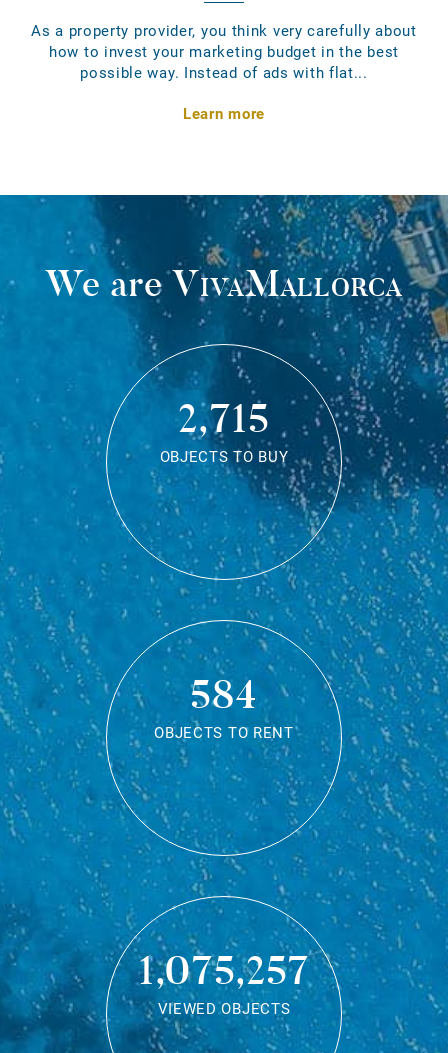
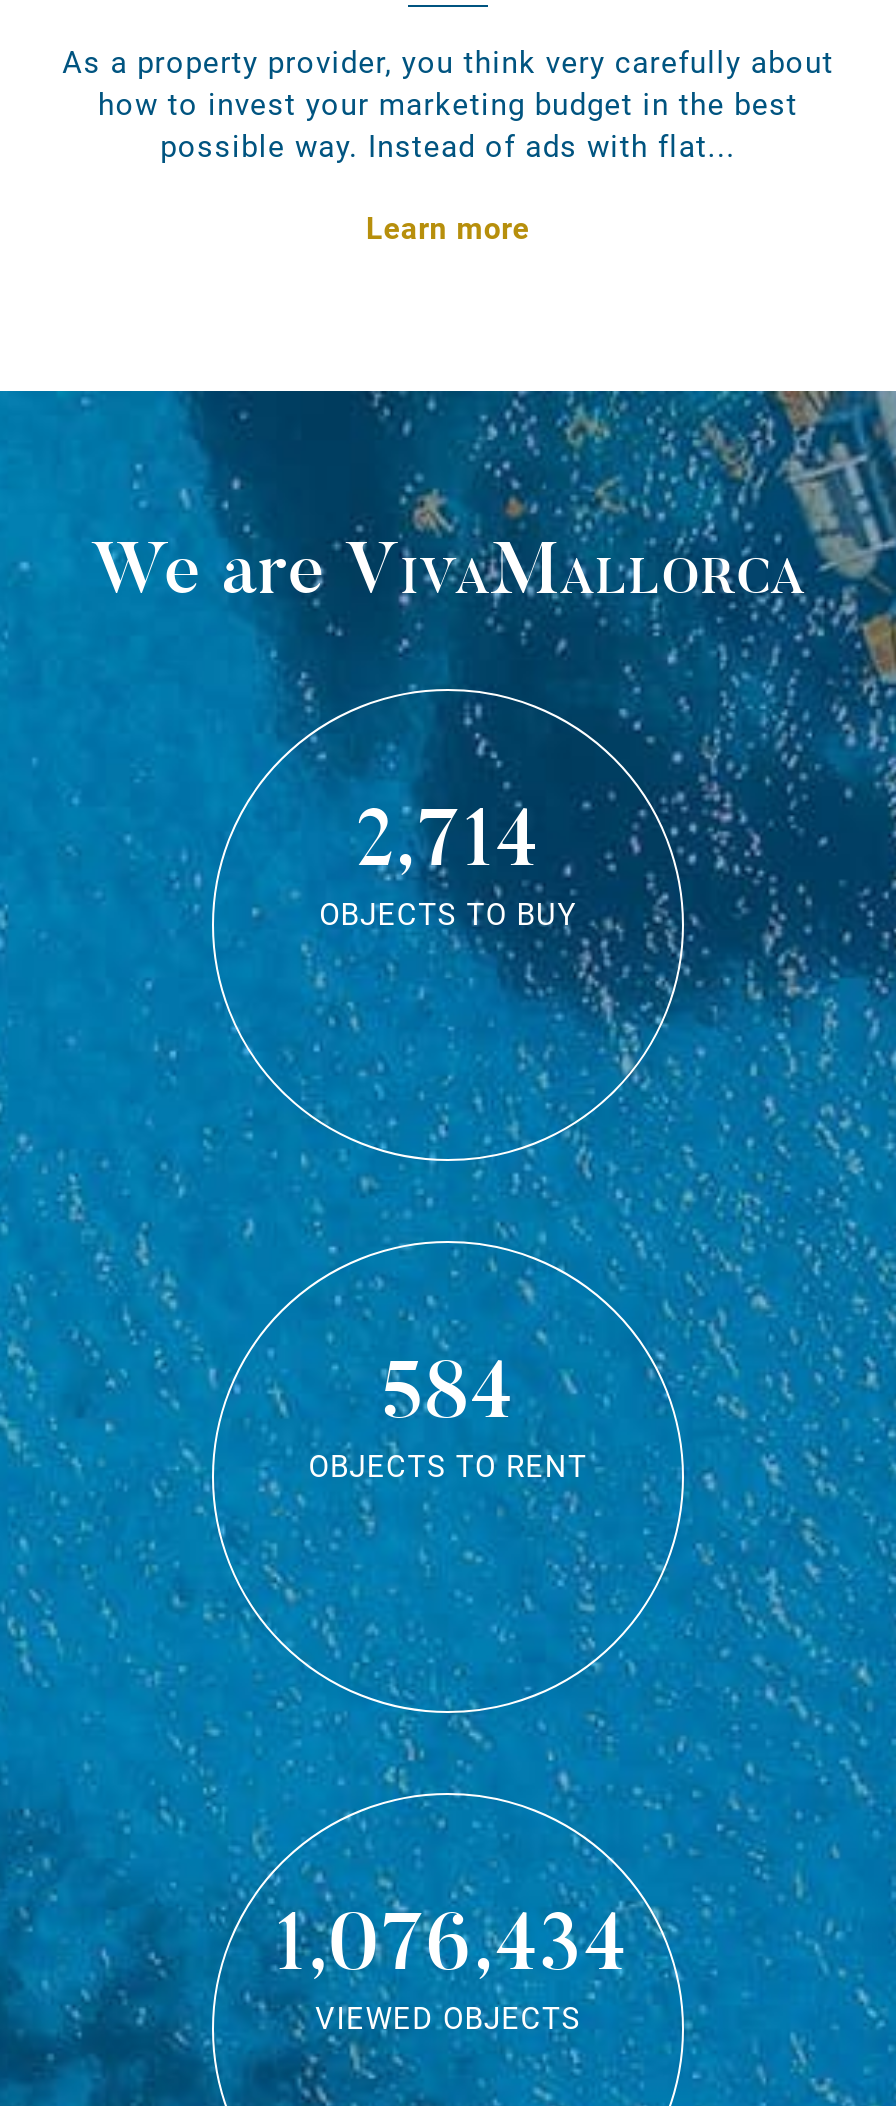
- 2,715
+ 2,714

- 1,075,257
+ 1,076,434
